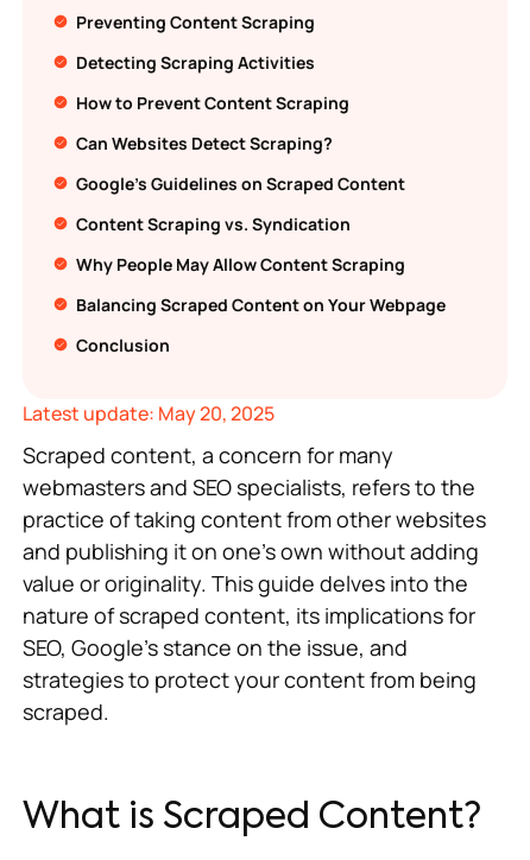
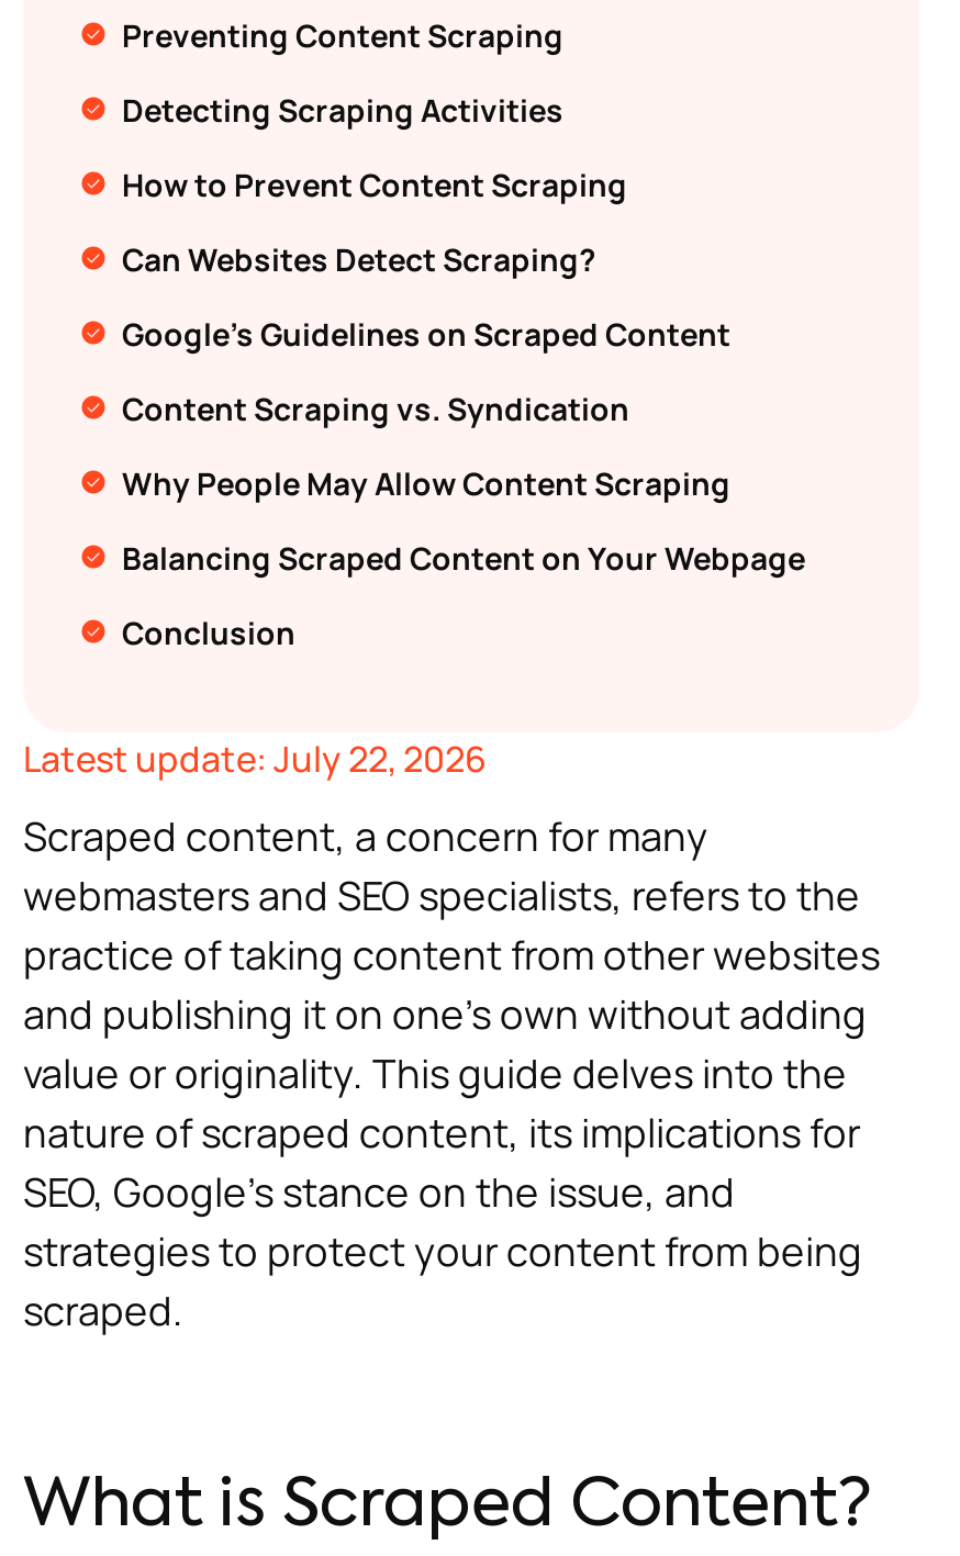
- Latest update: May 20, 2025
+ Latest update: July 22, 2026
